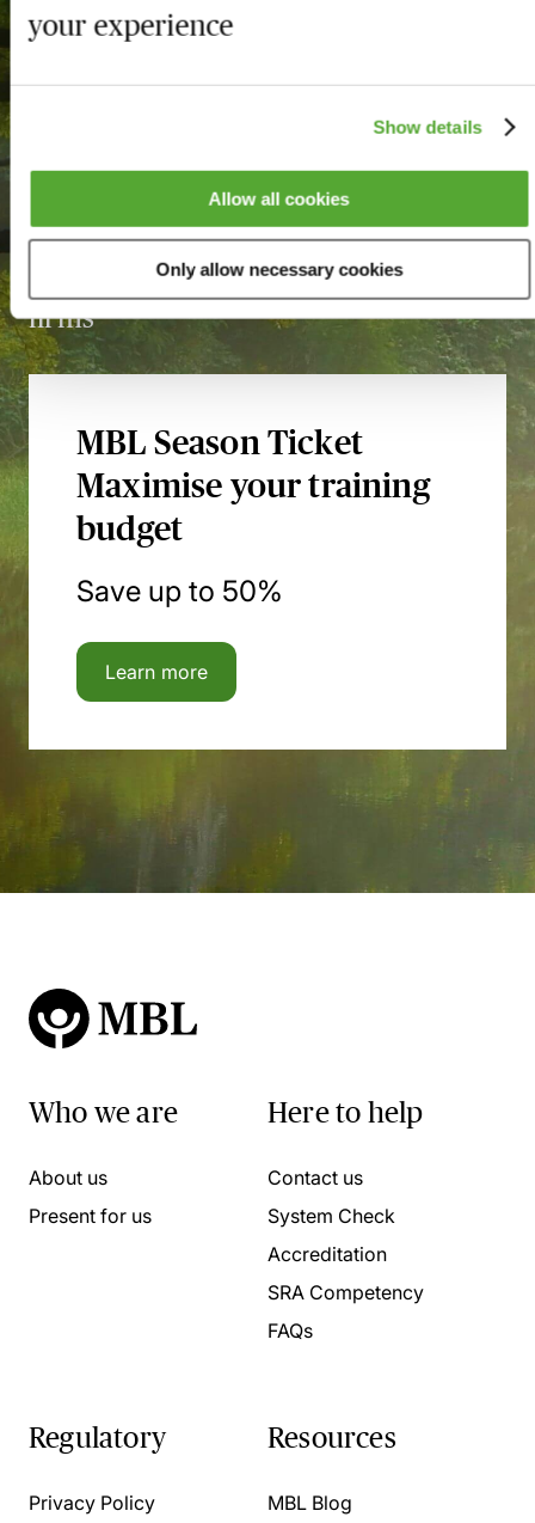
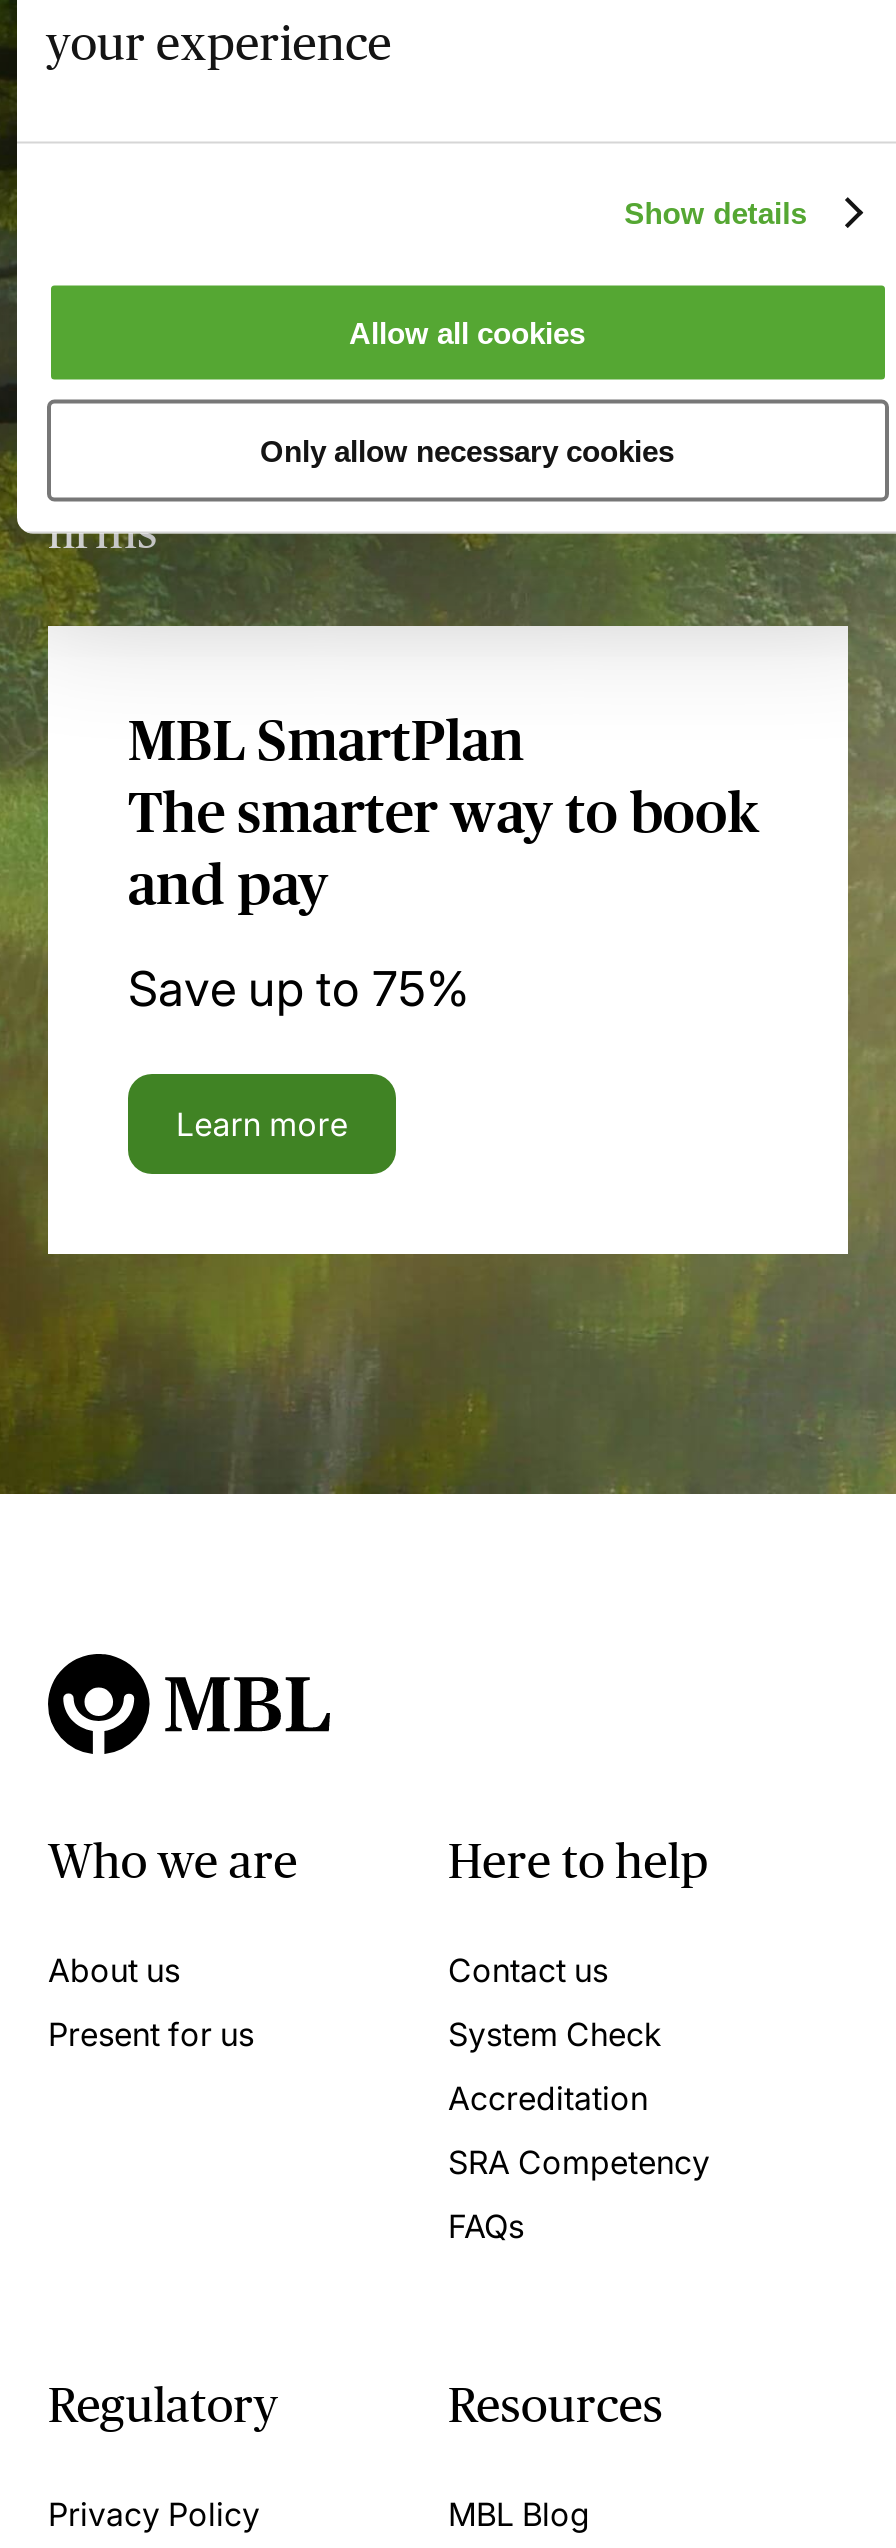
- MBL Season Ticket
- Maximise your training
- budget
+ MBL SmartPlan
+ The smarter way to book
+ and pay

- Save up to 50%
+ Save up to 75%
